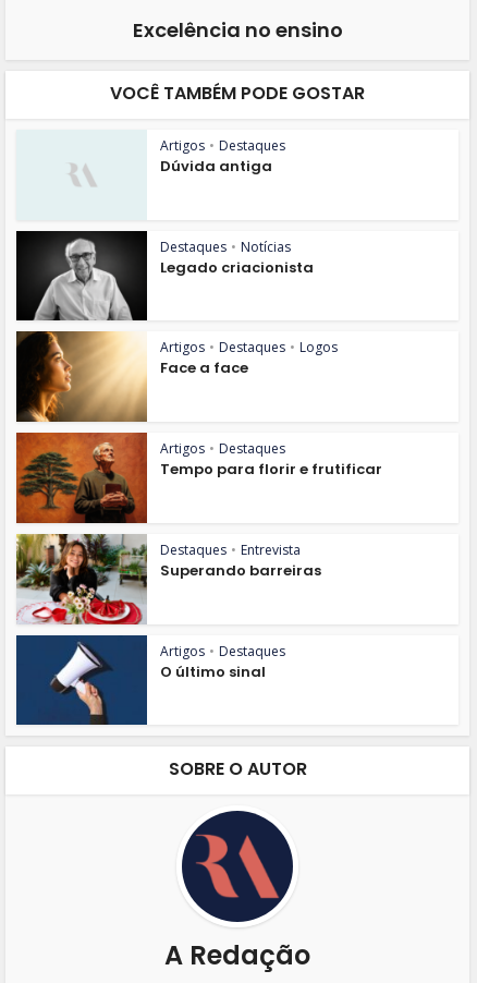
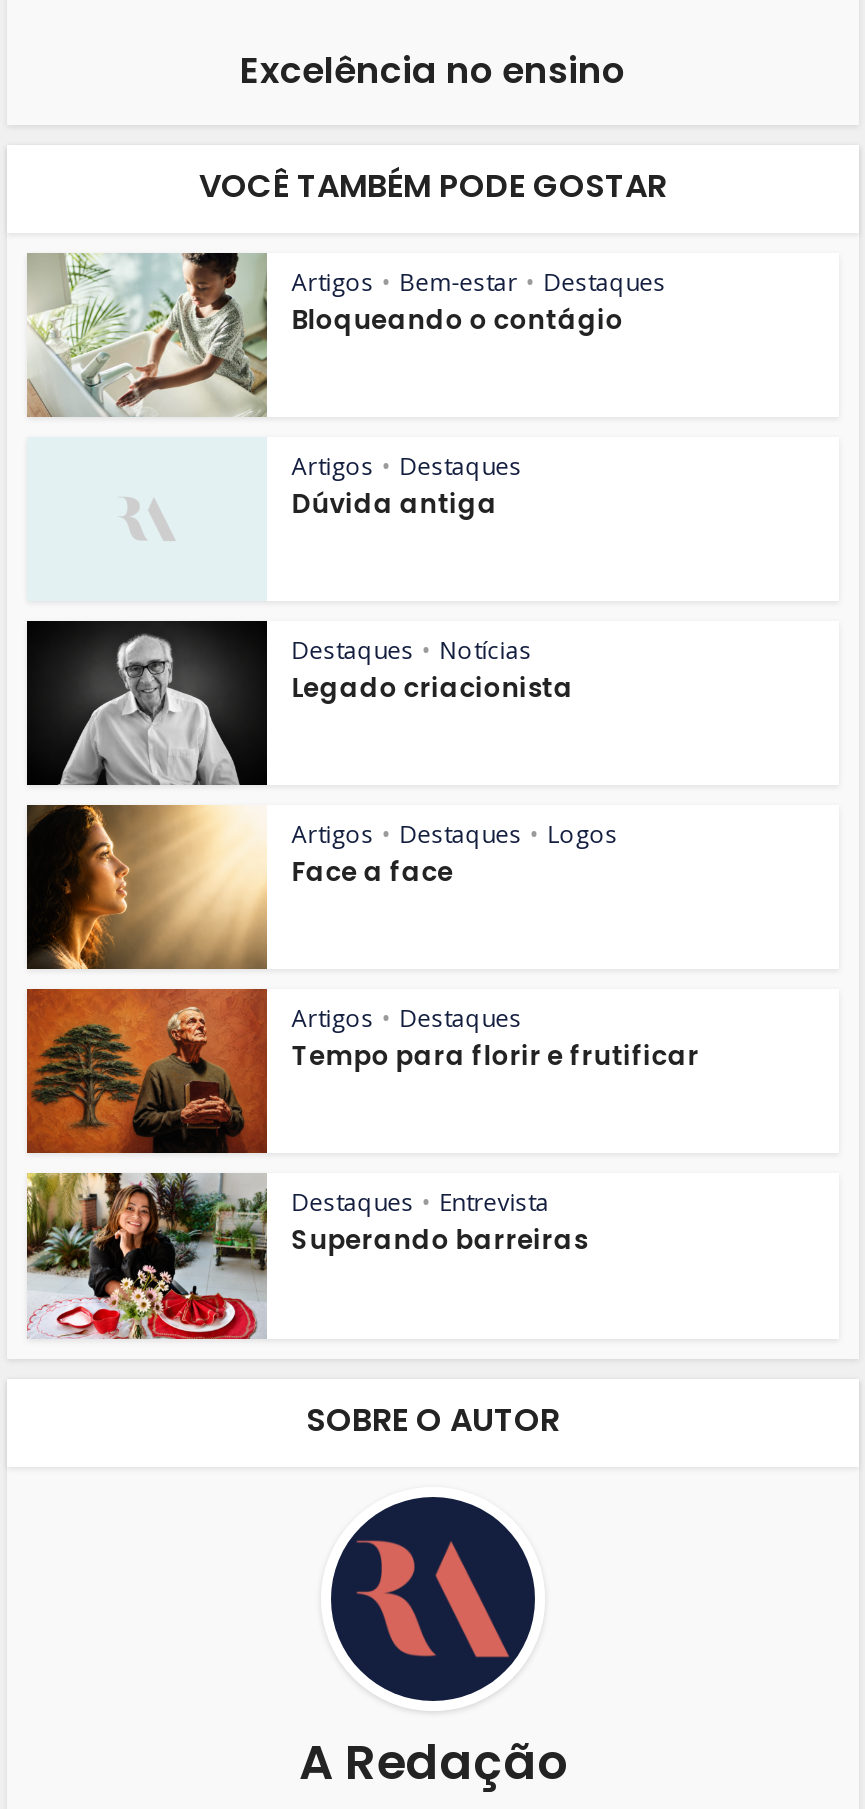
+ [image]
+ Artigos • Bem-estar • Destaques
+ Bloqueando o contágio

moved down: [image] | Artigos • Destaques | Dúvida antiga | ... | Destaques • Entrevista | Superando barreiras

- [image]
- Artigos • Destaques
- O último sinal
